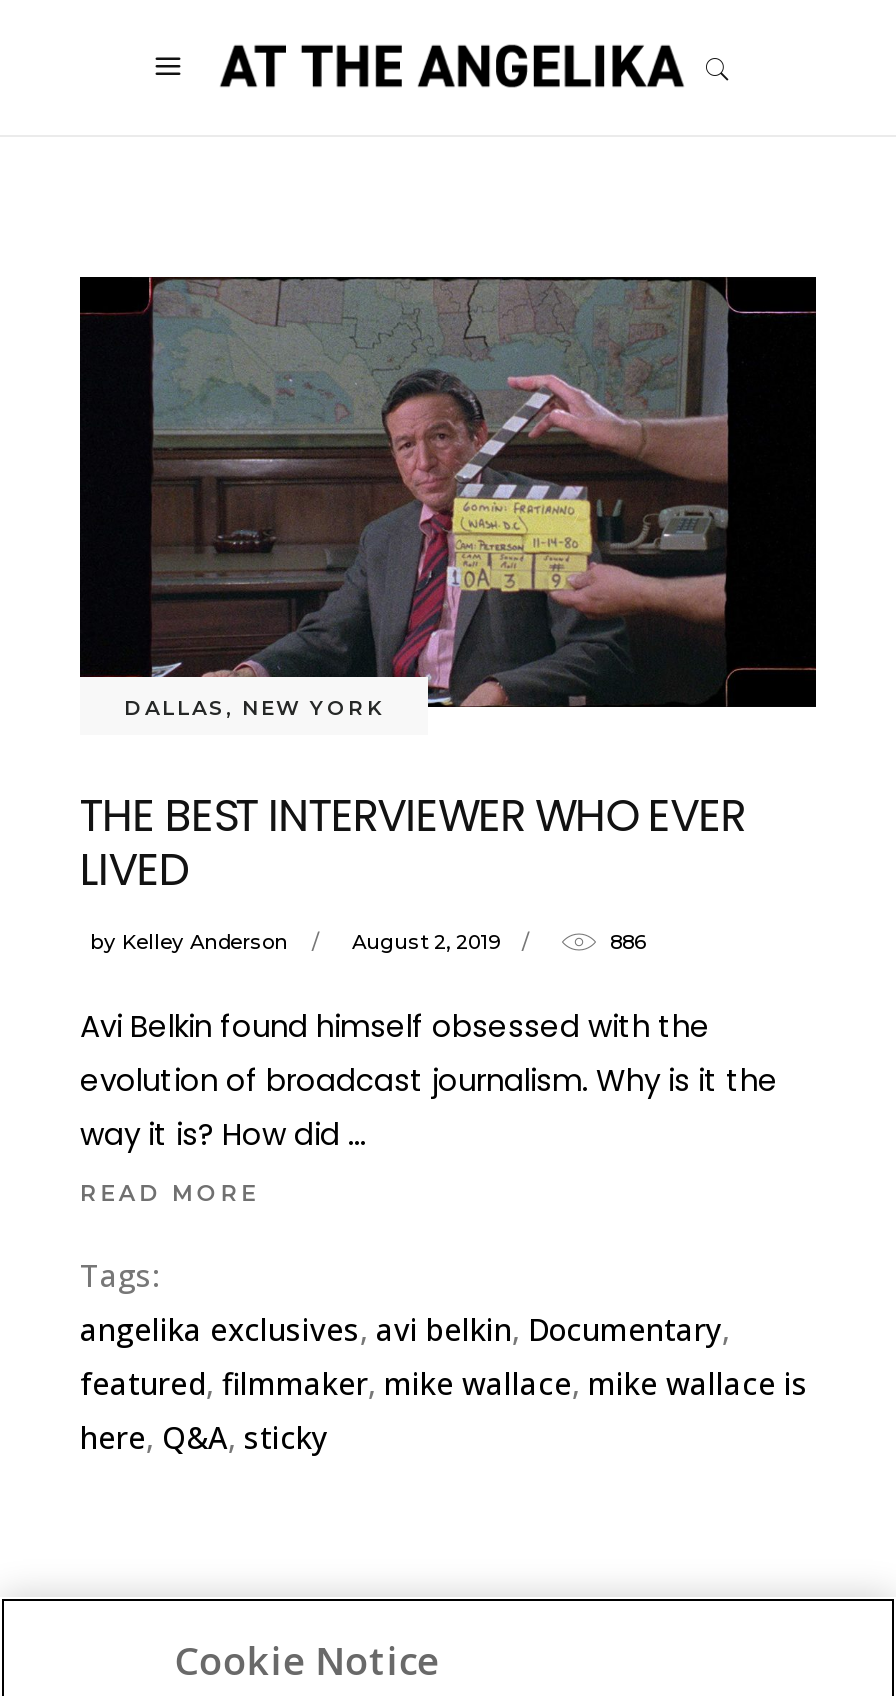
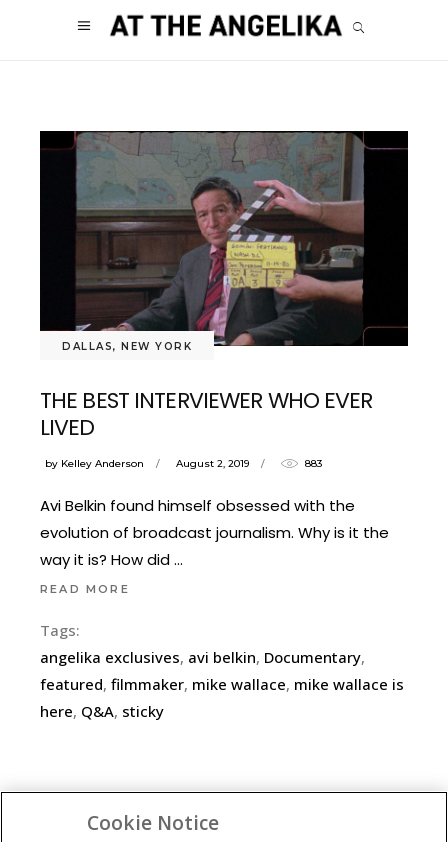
- 886
+ 883
